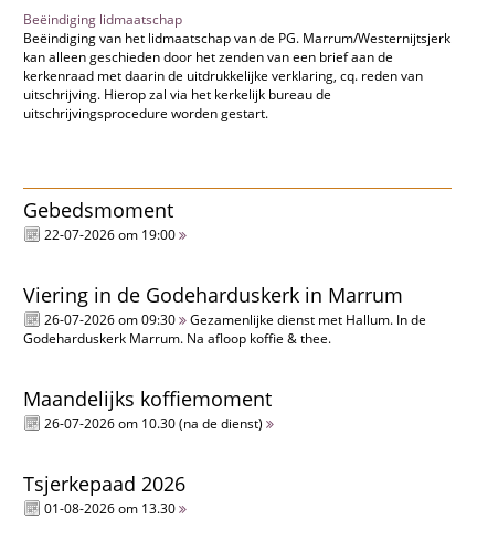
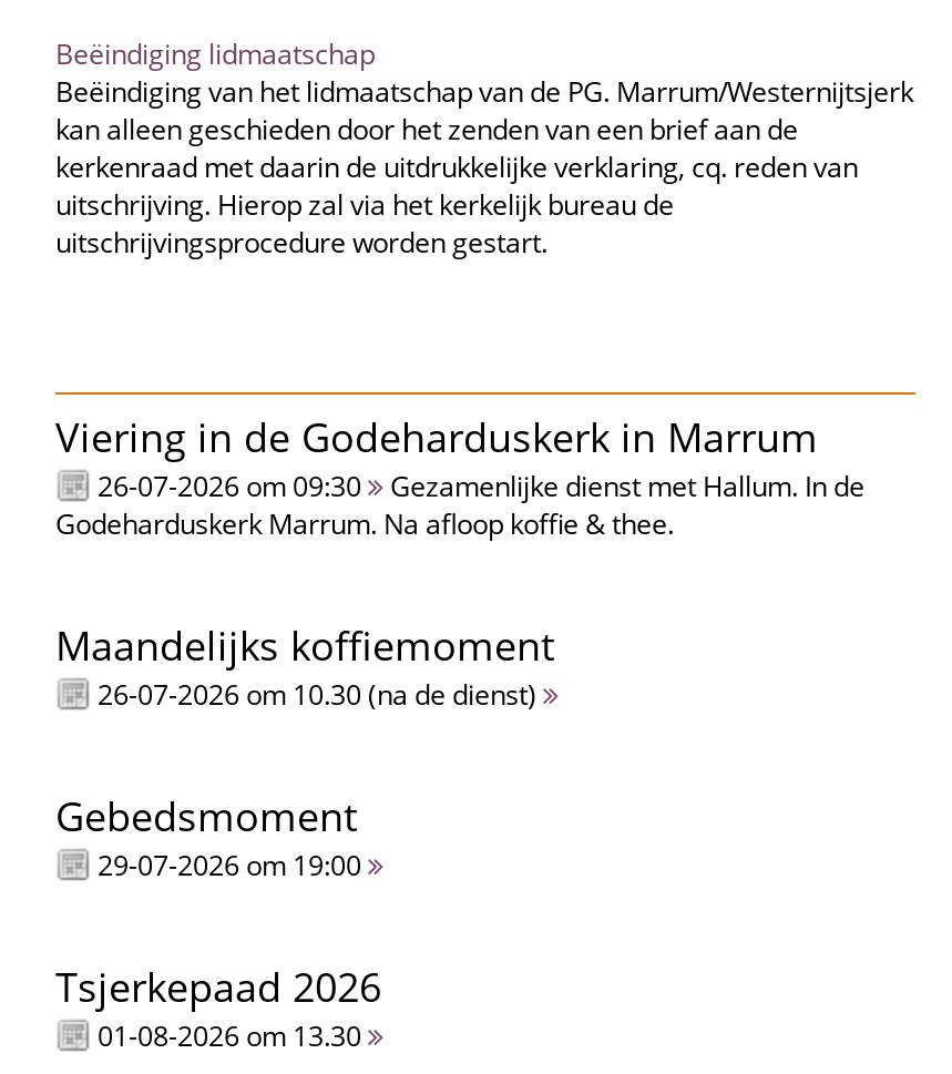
moved down: Gebedsmoment

- 22-07-2026 om 19:00

moved up: Viering in de Godeharduskerk in Marrum | 26-07-2026 om 09:30 Gezamenlijke dienst met Hallum. In de | Godeharduskerk Marrum. Na afloop koffie & thee. | Maandelijks koffiemoment | 26-07-2026 om 10.30 (na de dienst)

+ 29-07-2026 om 19:00
